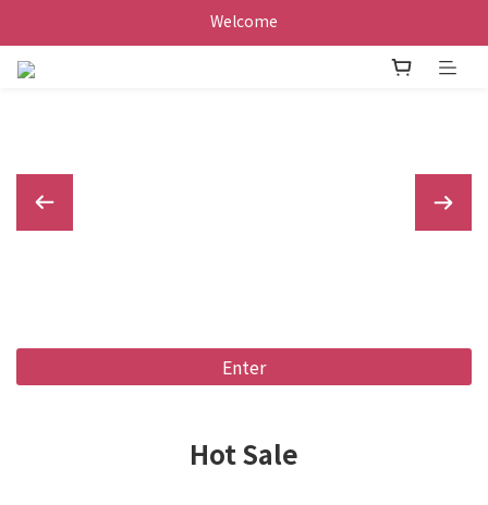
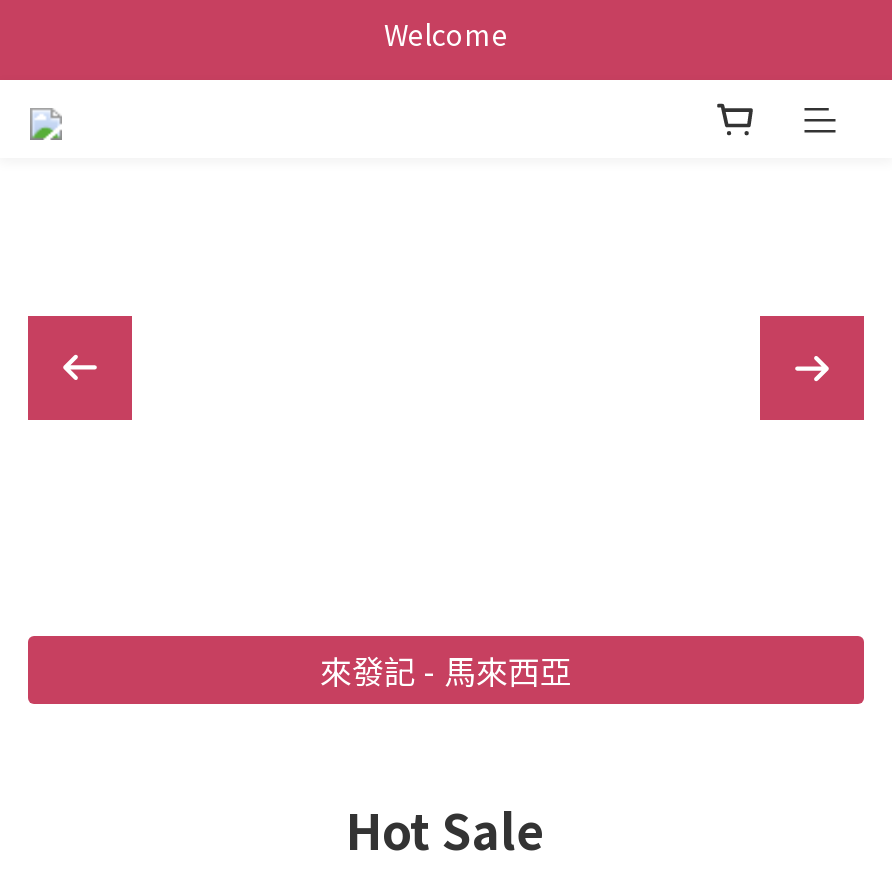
- Enter
+ 來發記 - 馬來西亞
